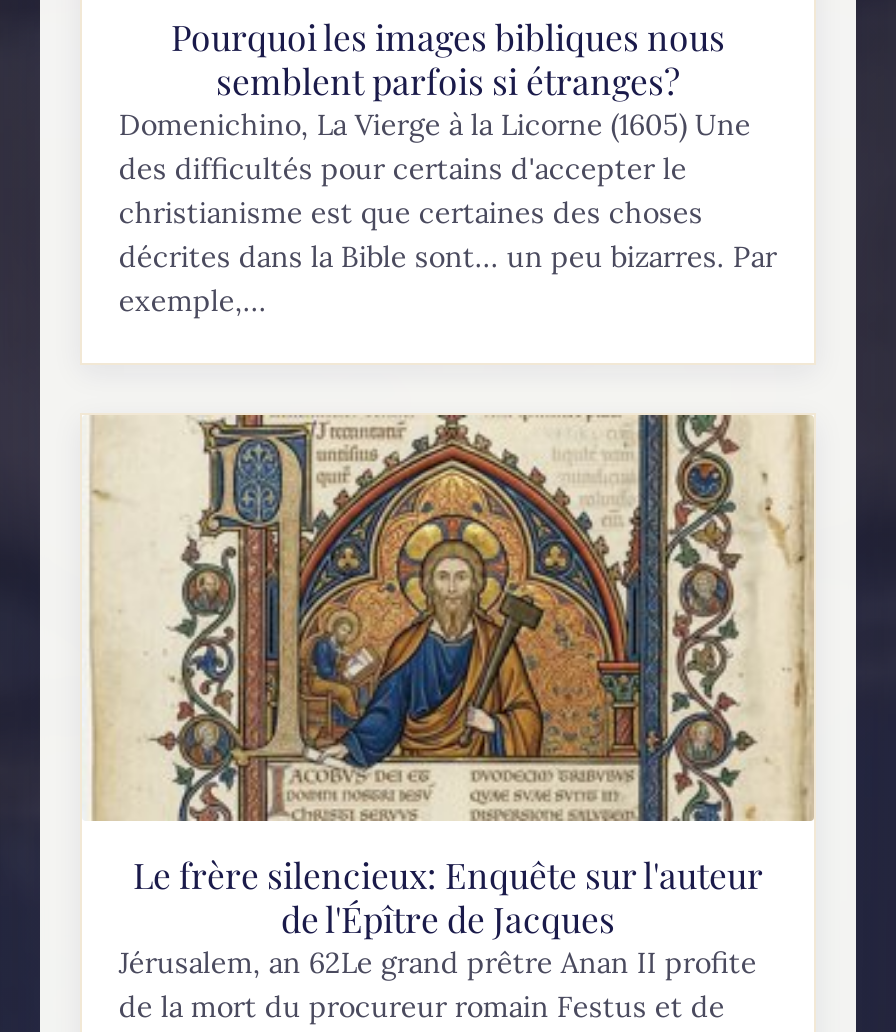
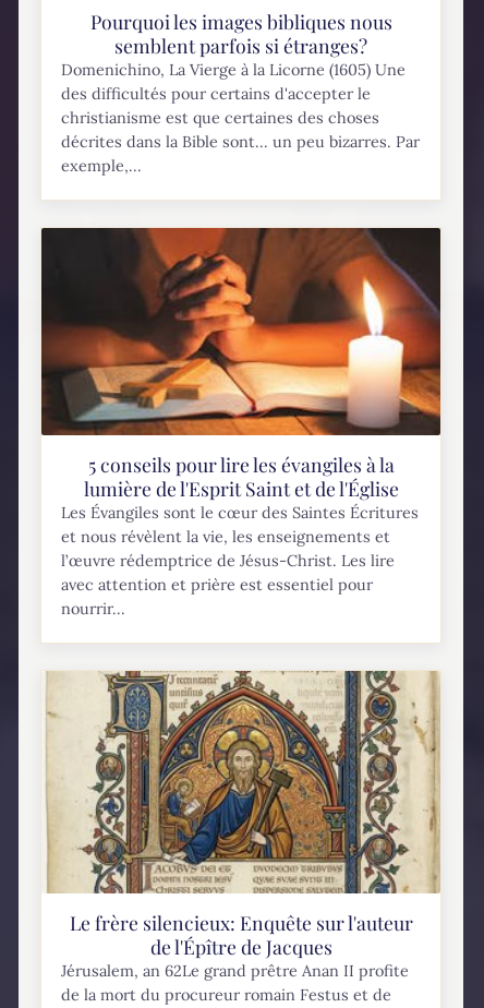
+ [image]
+ 5 conseils pour lire les évangiles à la
+ lumière de l'Esprit Saint et de l'Église
+ Les Évangiles sont le cœur des Saintes Écritures
+ et nous révèlent la vie, les enseignements et
+ l’œuvre rédemptrice de Jésus-Christ. Les lire
+ avec attention et prière est essentiel pour
+ nourrir...
